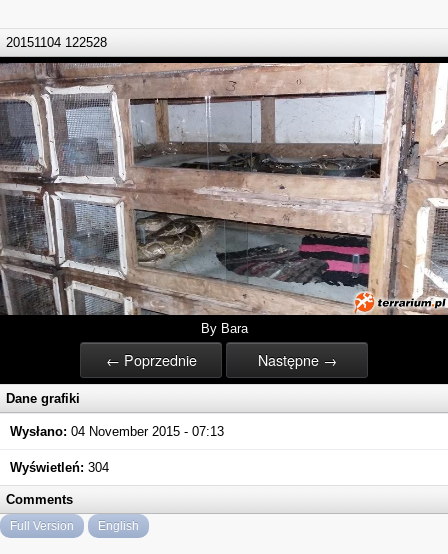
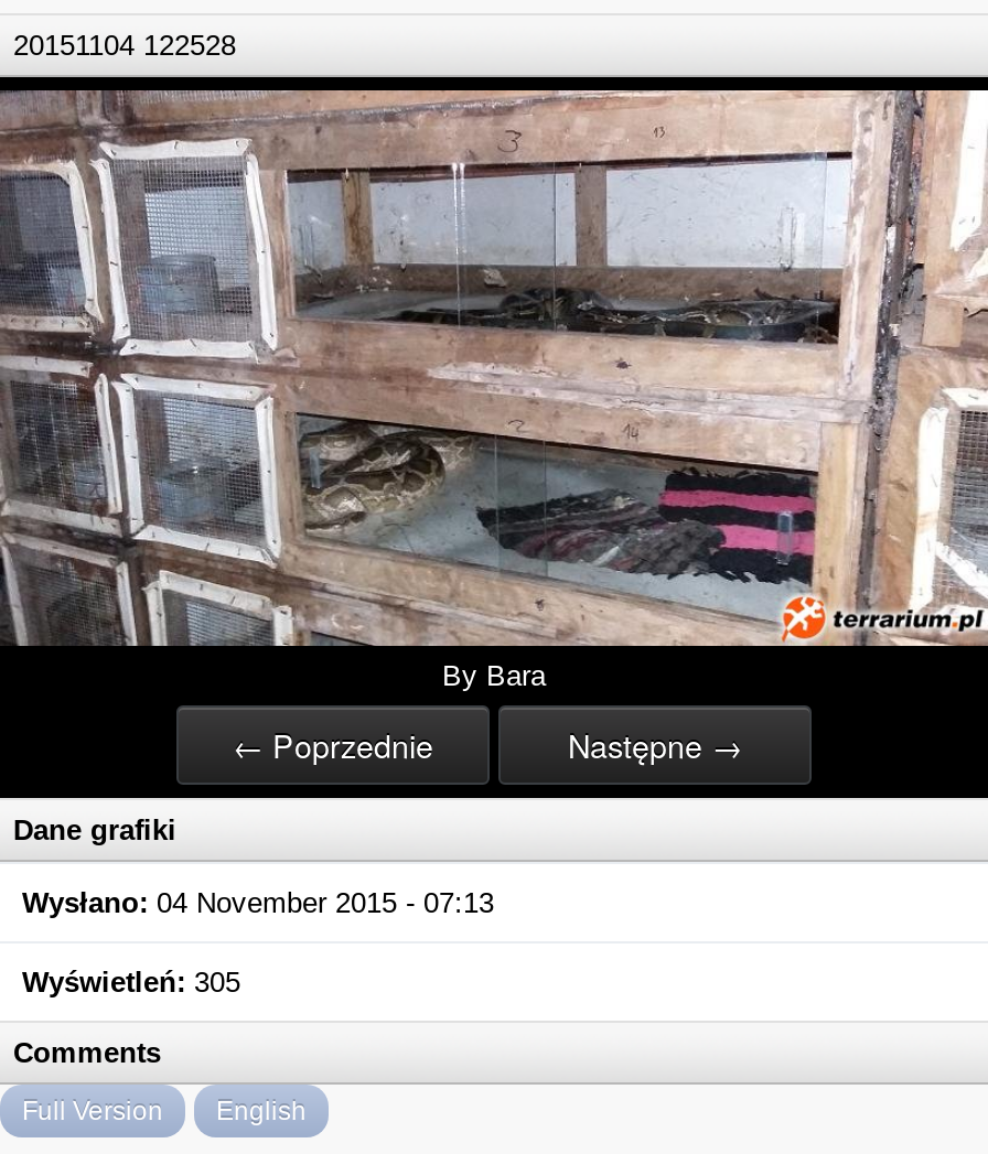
- Wyświetleń: 304
+ Wyświetleń: 305
